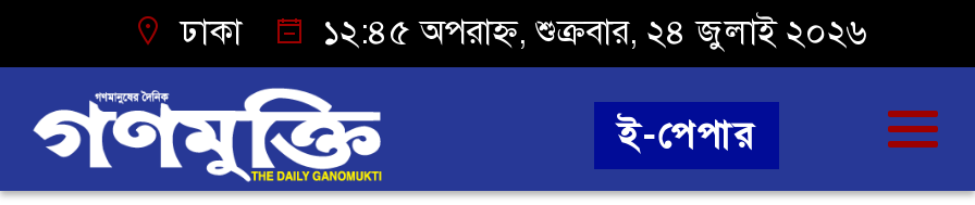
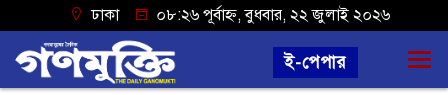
- ১২:৪৫ অপরাহ্ন, শুক্রবার, ২৪ জুলাই ২০২৬
+ ০৮:২৬ পূর্বাহ্ন, বুধবার, ২২ জুলাই ২০২৬
